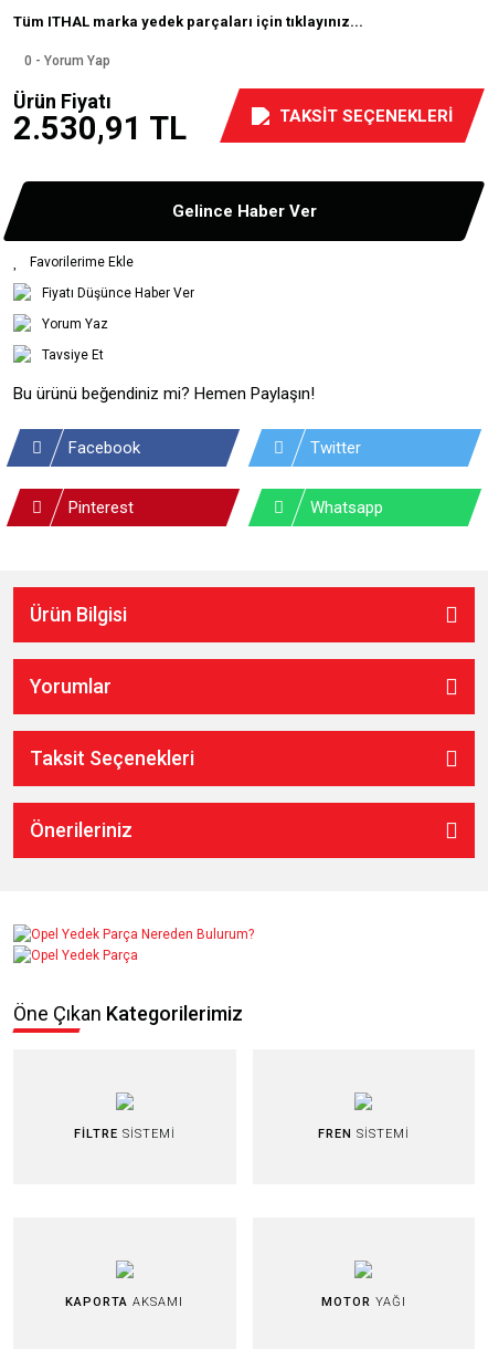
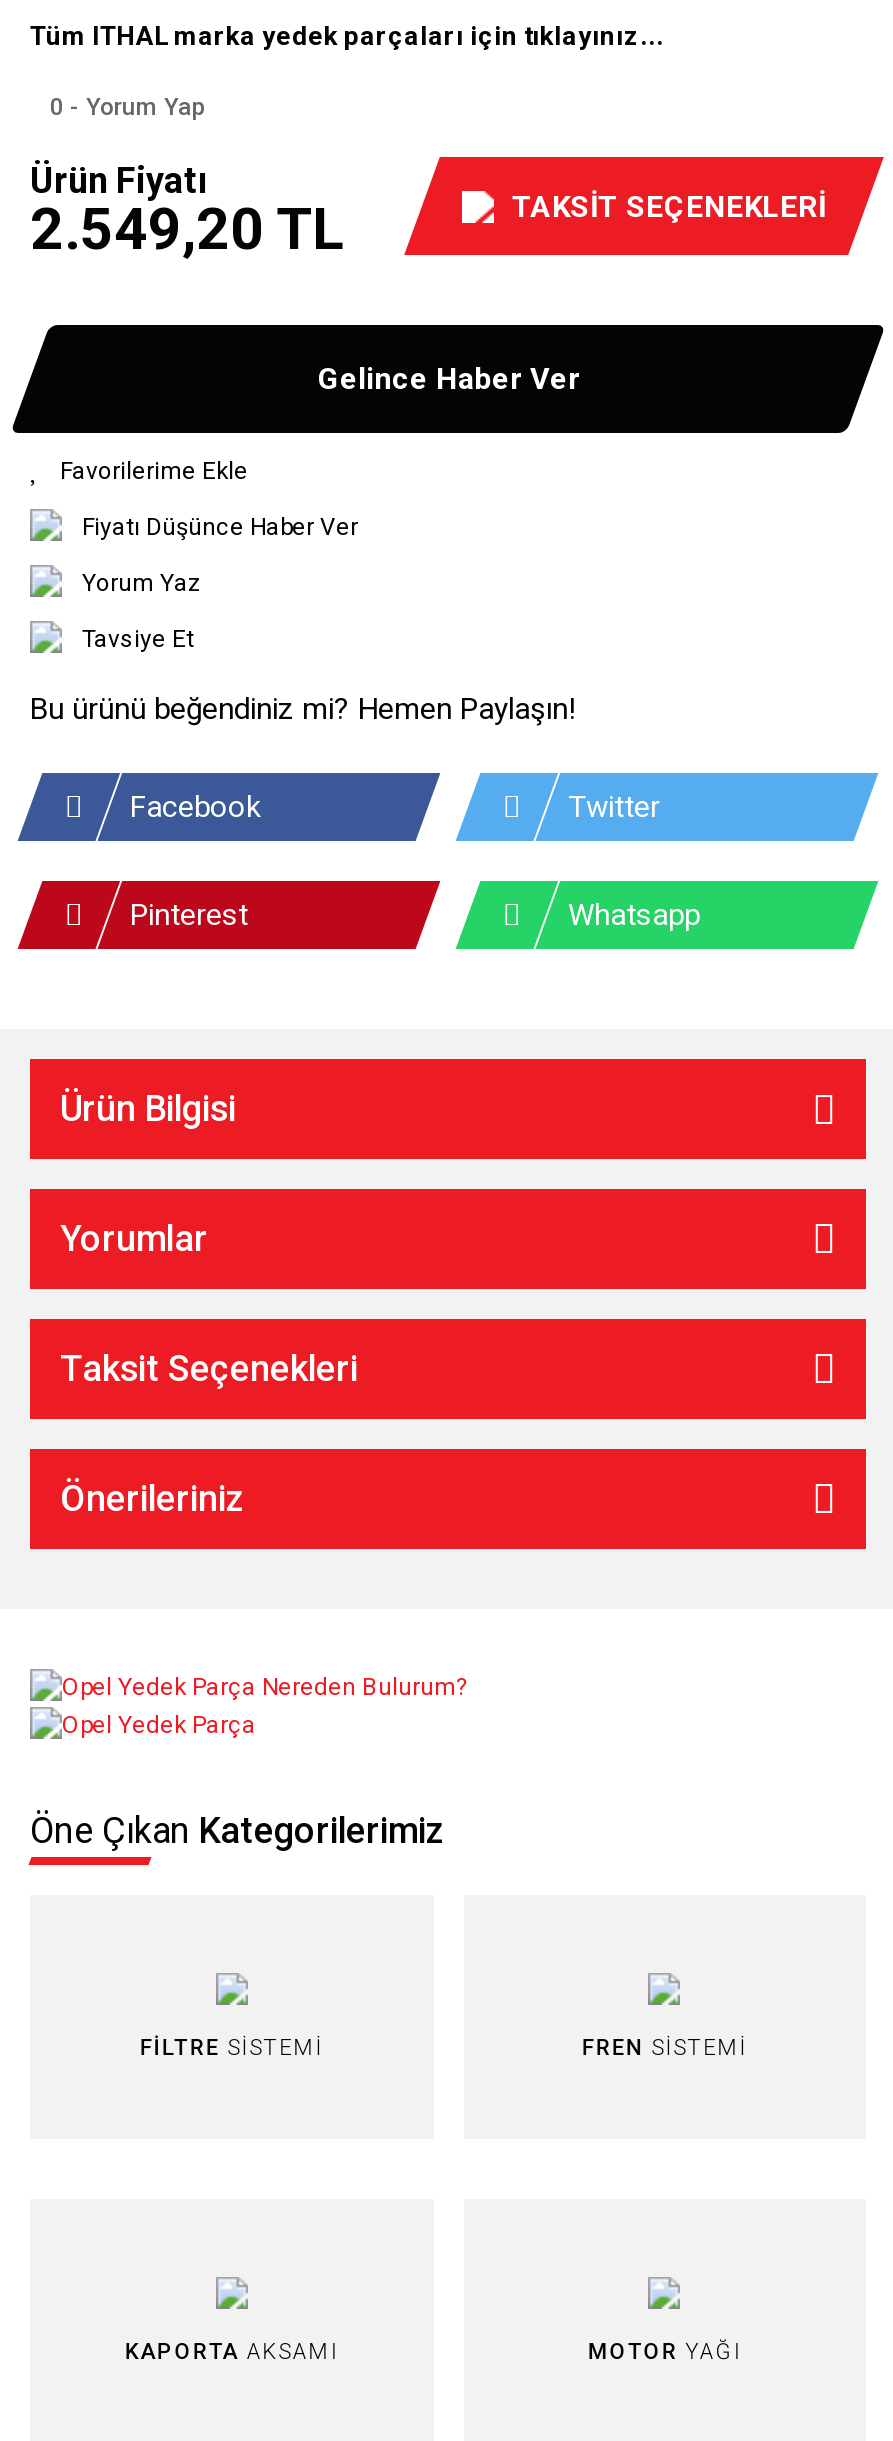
- 2.530,91 TL
+ 2.549,20 TL
